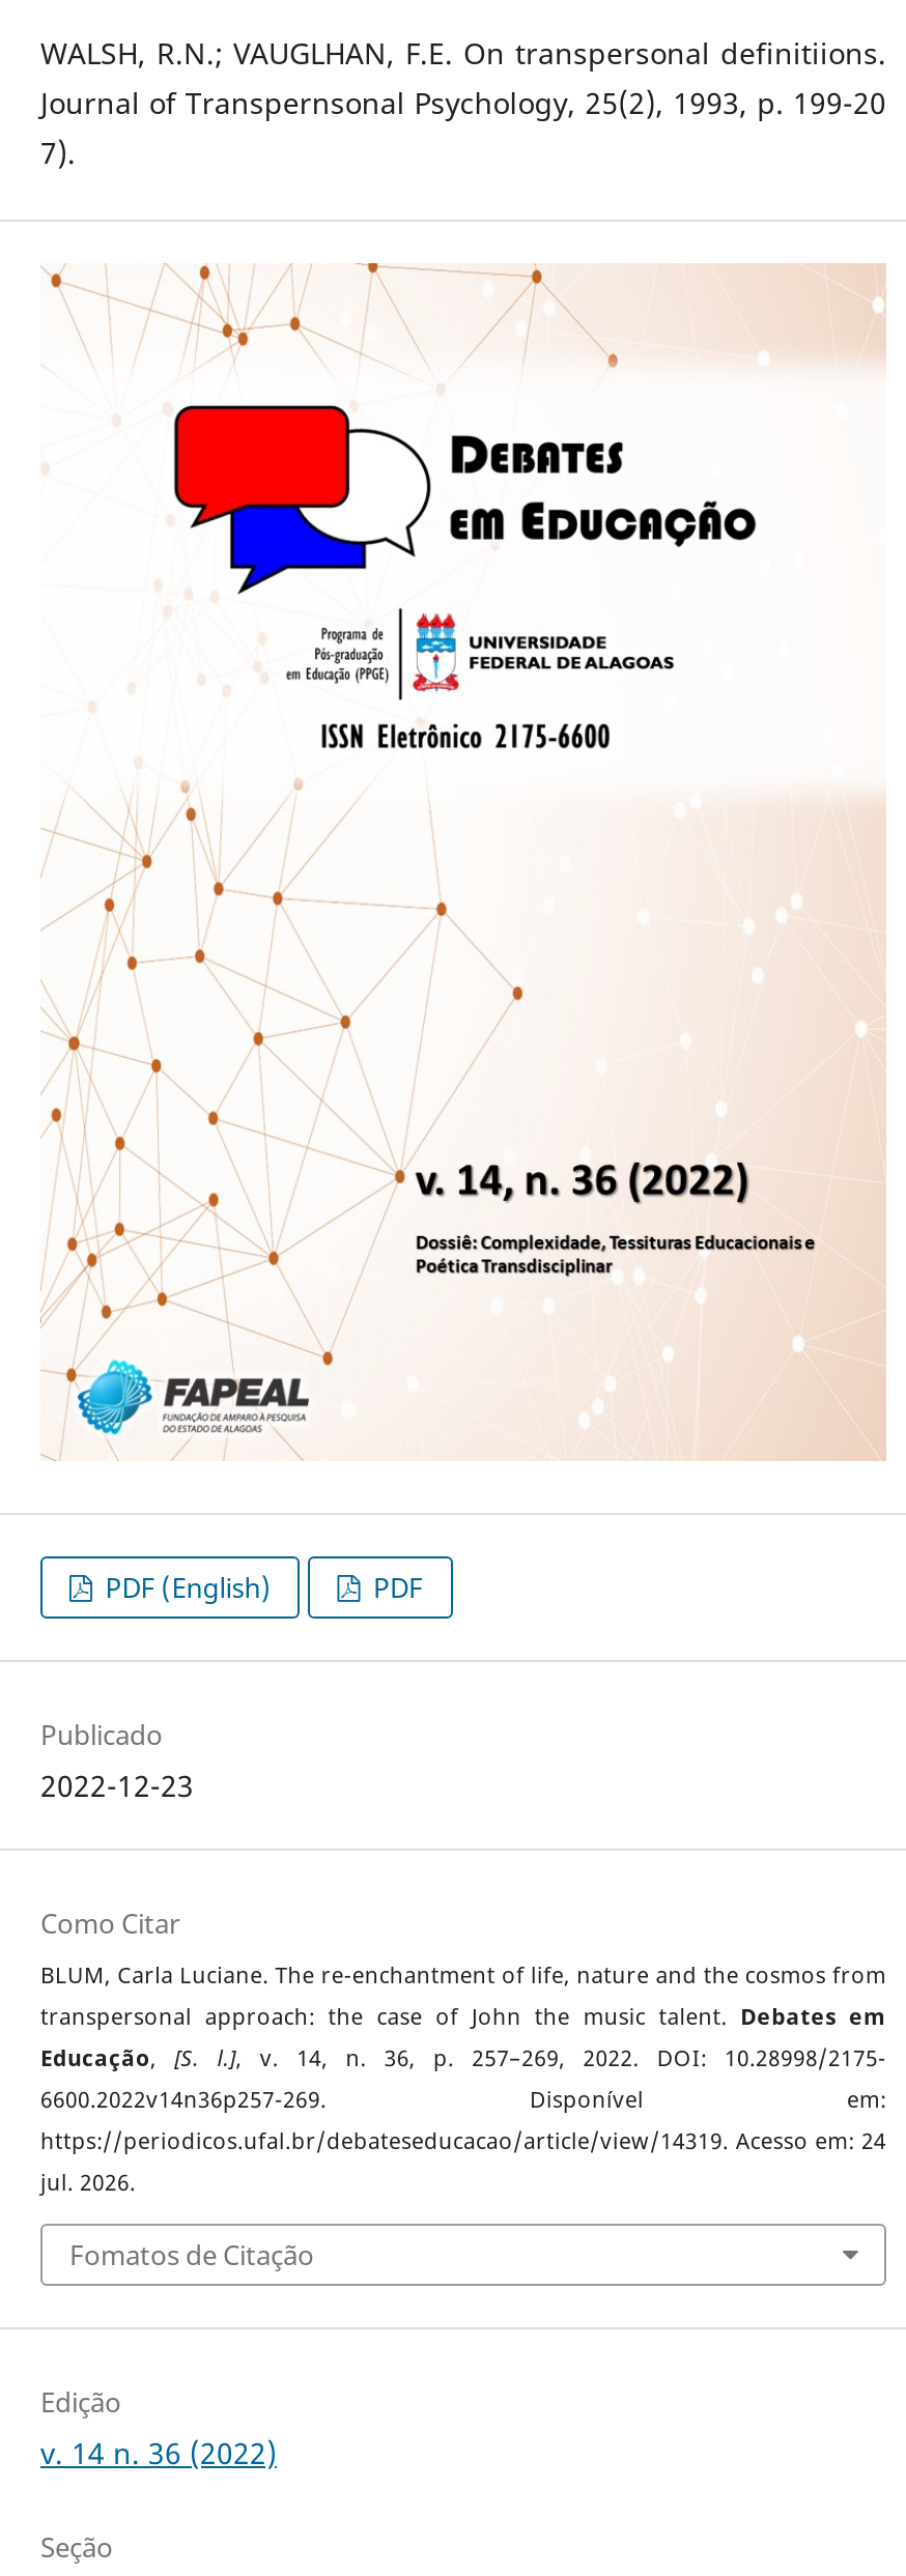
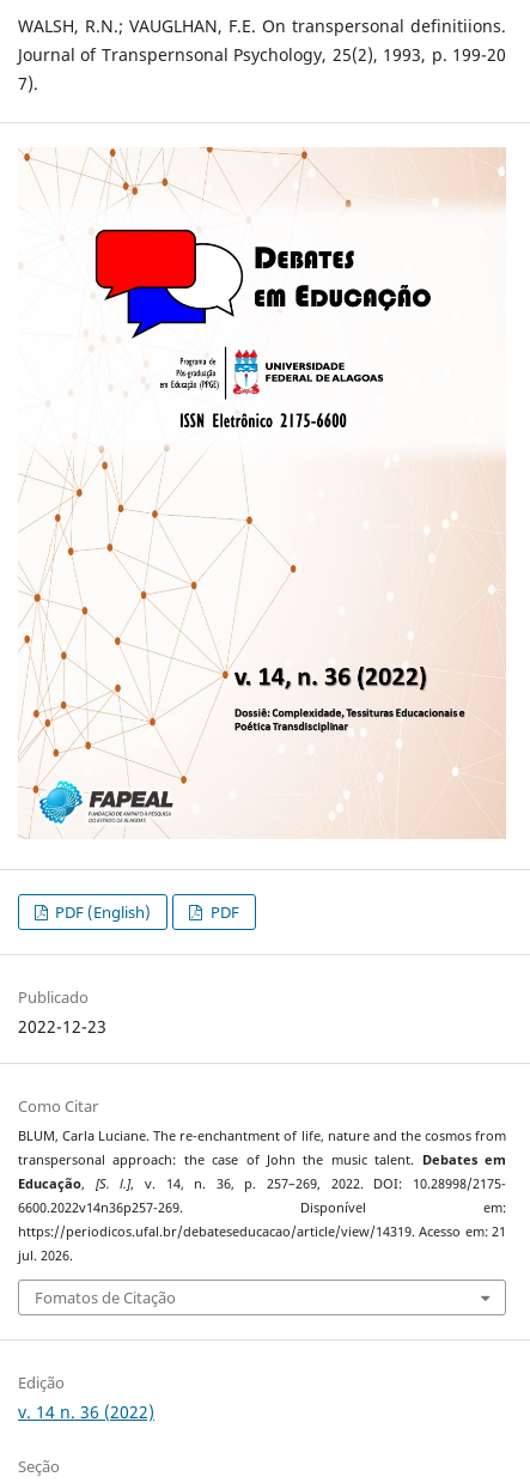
- https://periodicos.ufal.br/debateseducacao/article/view/14319. Acesso em: 24
+ https://periodicos.ufal.br/debateseducacao/article/view/14319. Acesso em: 21
